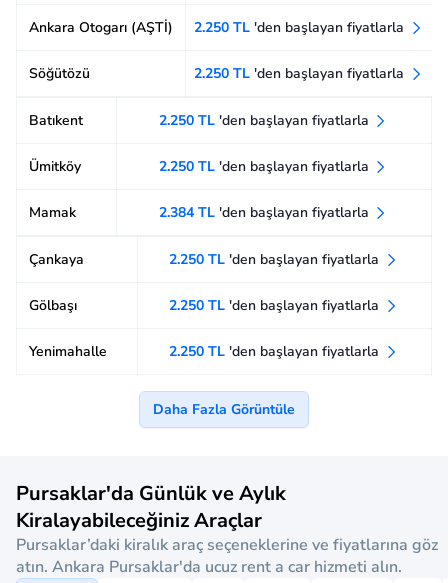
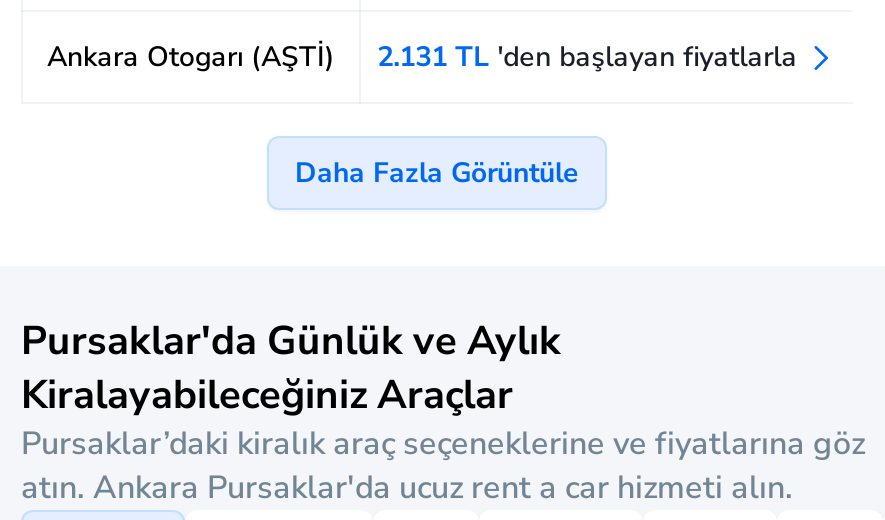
- 2.250 TL 'den başlayan fiyatlarla
- Söğütözü
- 2.250 TL 'den başlayan fiyatlarla
- Batıkent
- 2.250 TL 'den başlayan fiyatlarla
- Ümitköy
- 2.250 TL 'den başlayan fiyatlarla
- Mamak
- 2.384 TL 'den başlayan fiyatlarla
- Çankaya
- 2.250 TL 'den başlayan fiyatlarla
- Gölbaşı
- 2.250 TL 'den başlayan fiyatlarla
- Yenimahalle
- 2.250 TL 'den başlayan fiyatlarla
+ 2.131 TL 'den başlayan fiyatlarla
